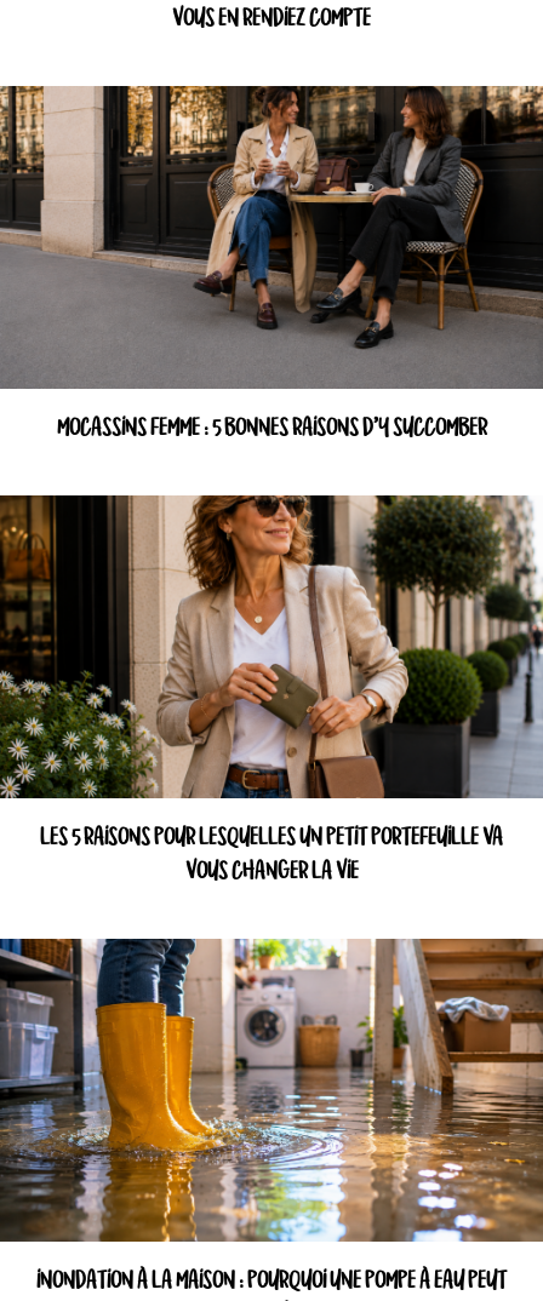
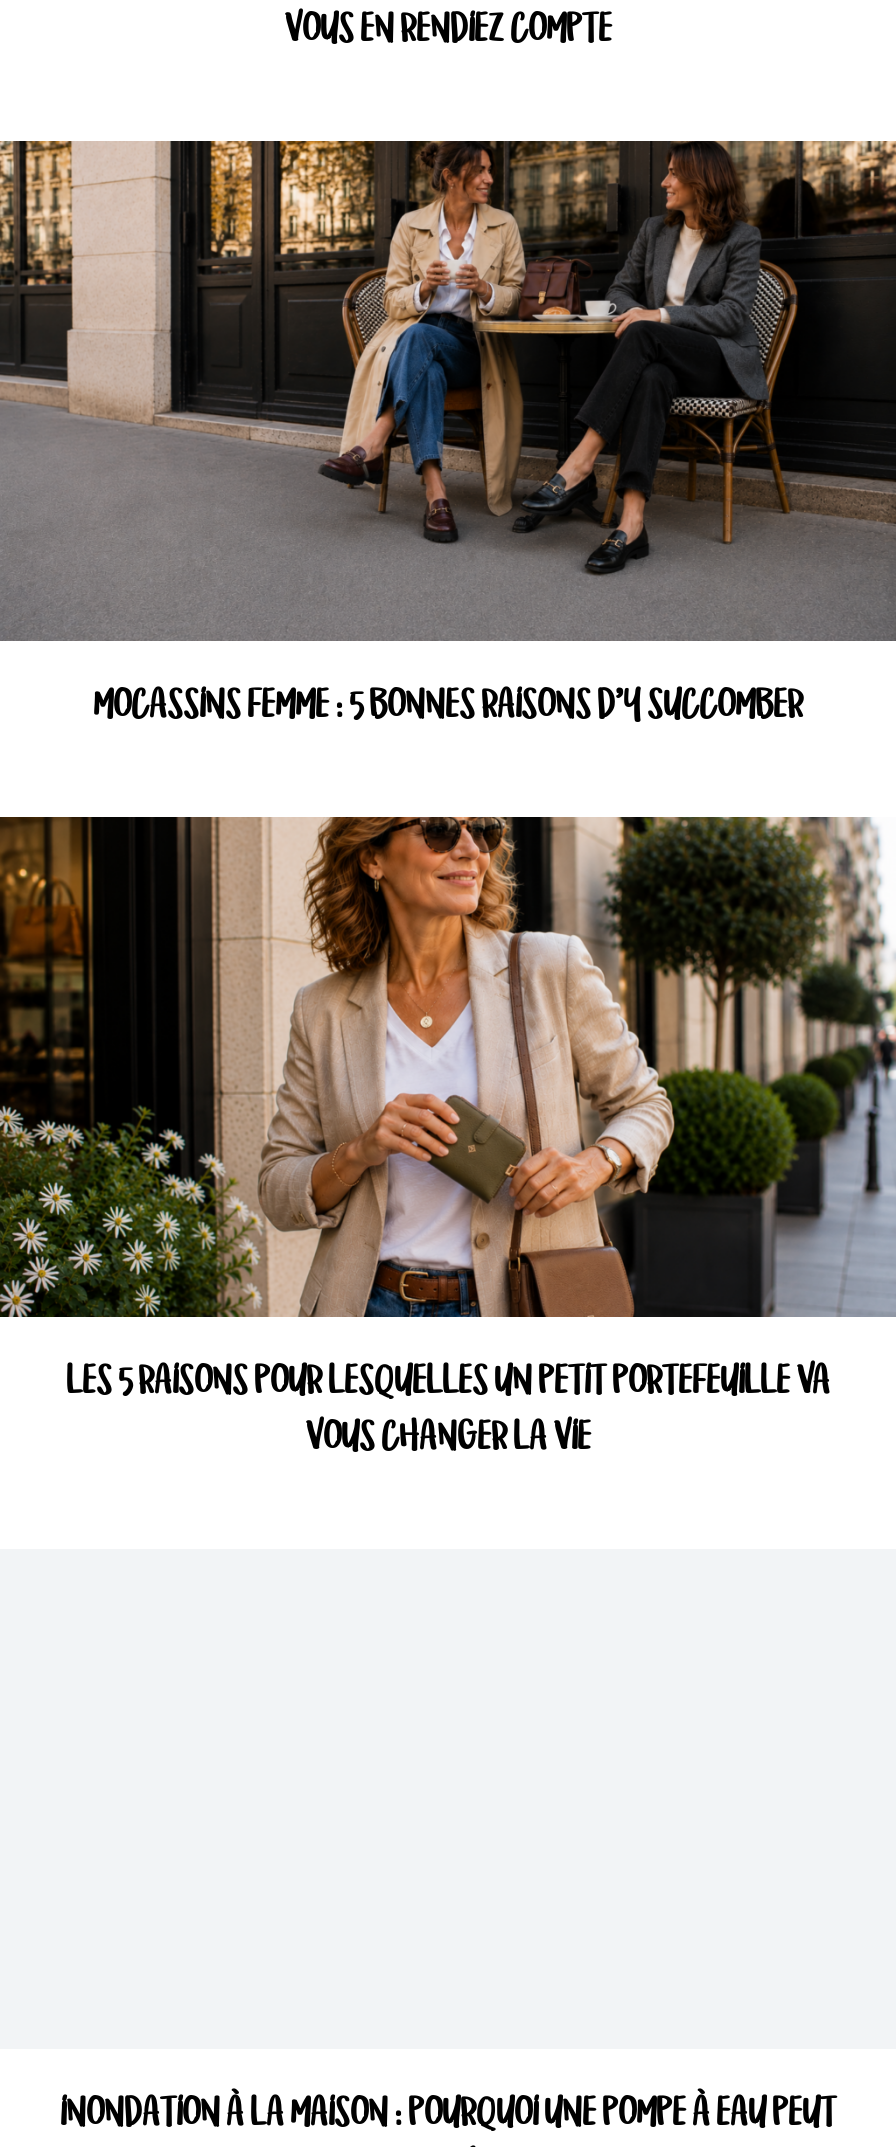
- [image]
